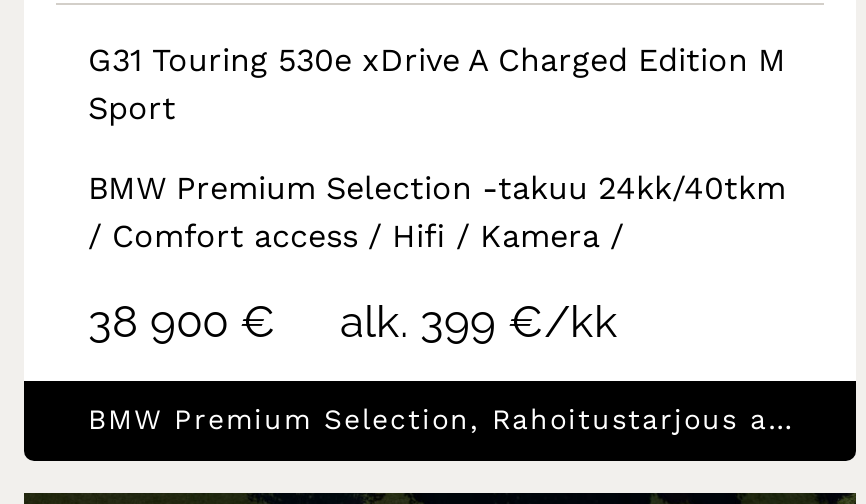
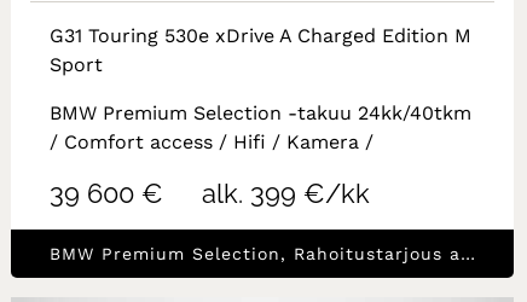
- 38 900 € alk. 399 €/kk
+ 39 600 € alk. 399 €/kk
